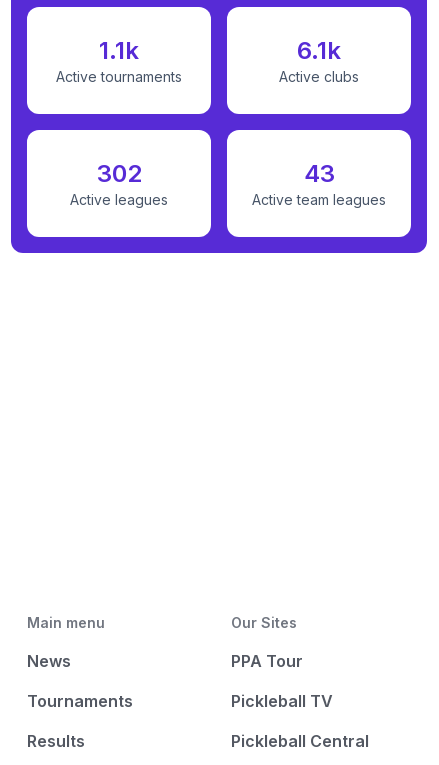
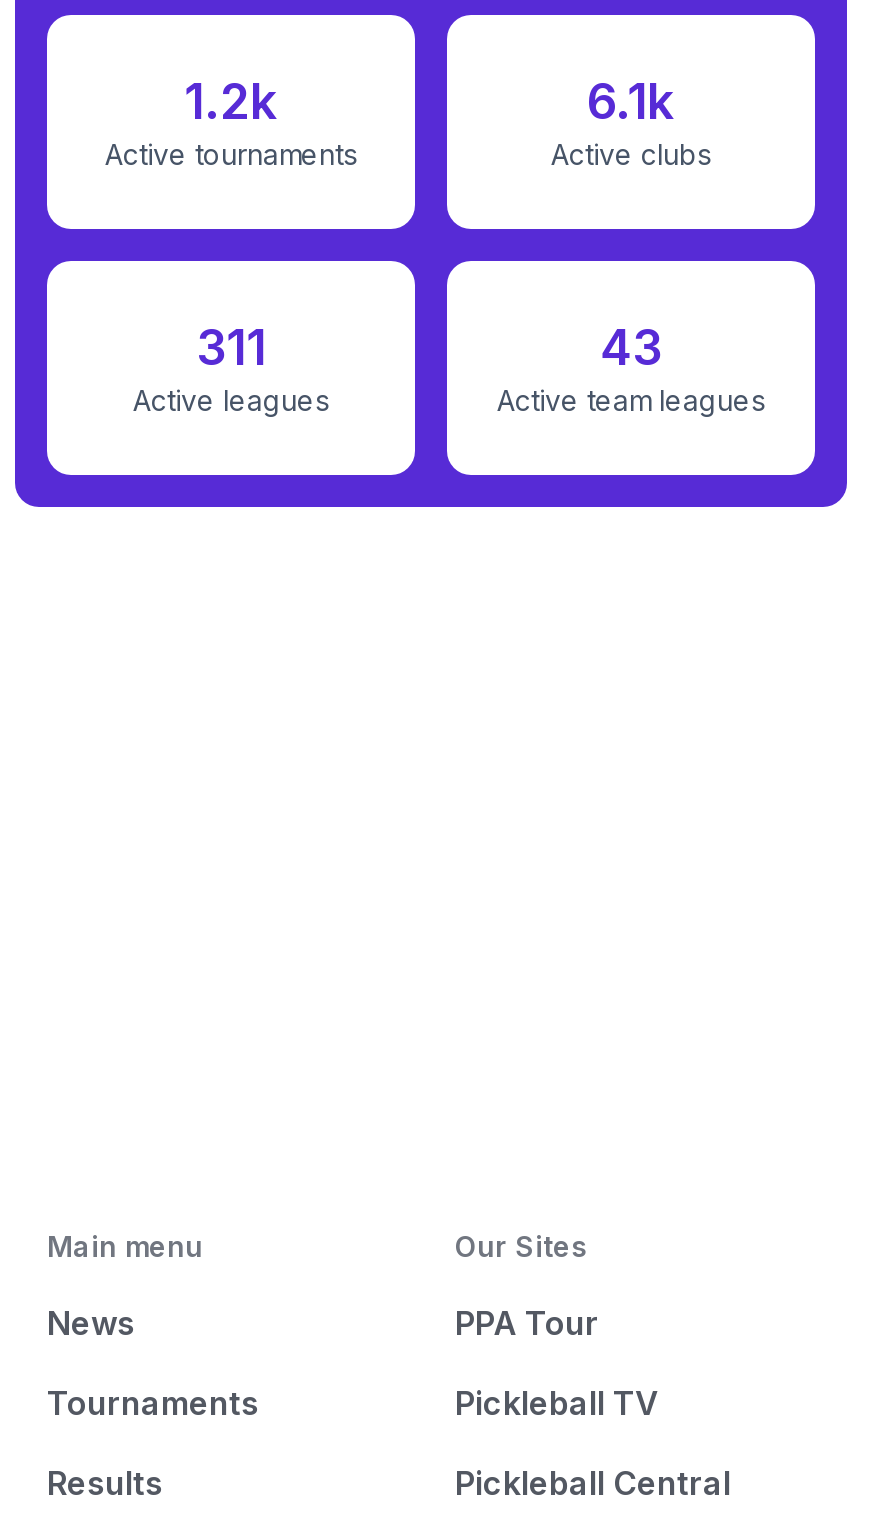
- 1.1k
+ 1.2k

- 302
+ 311
